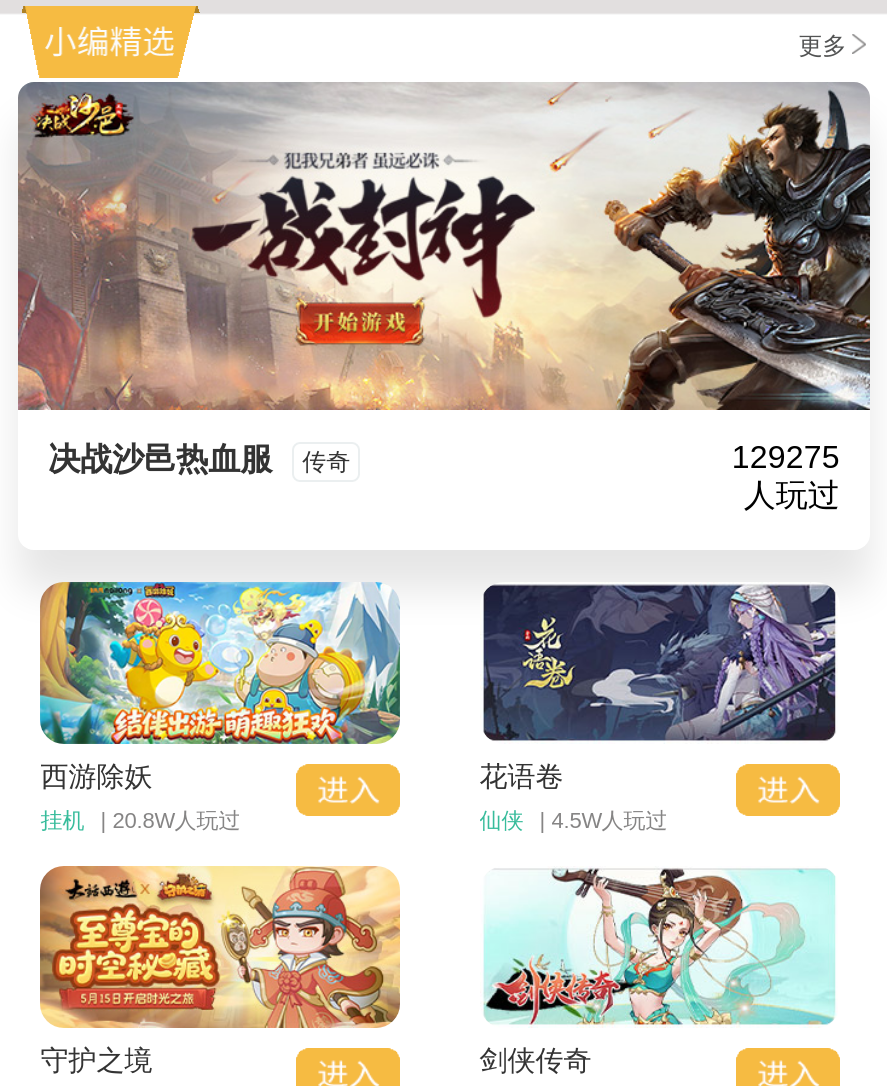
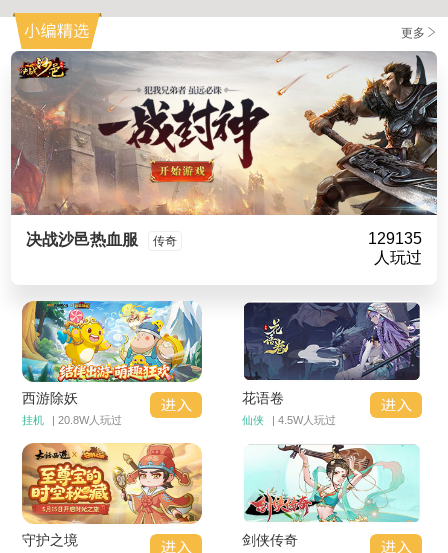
- 129275
+ 129135
